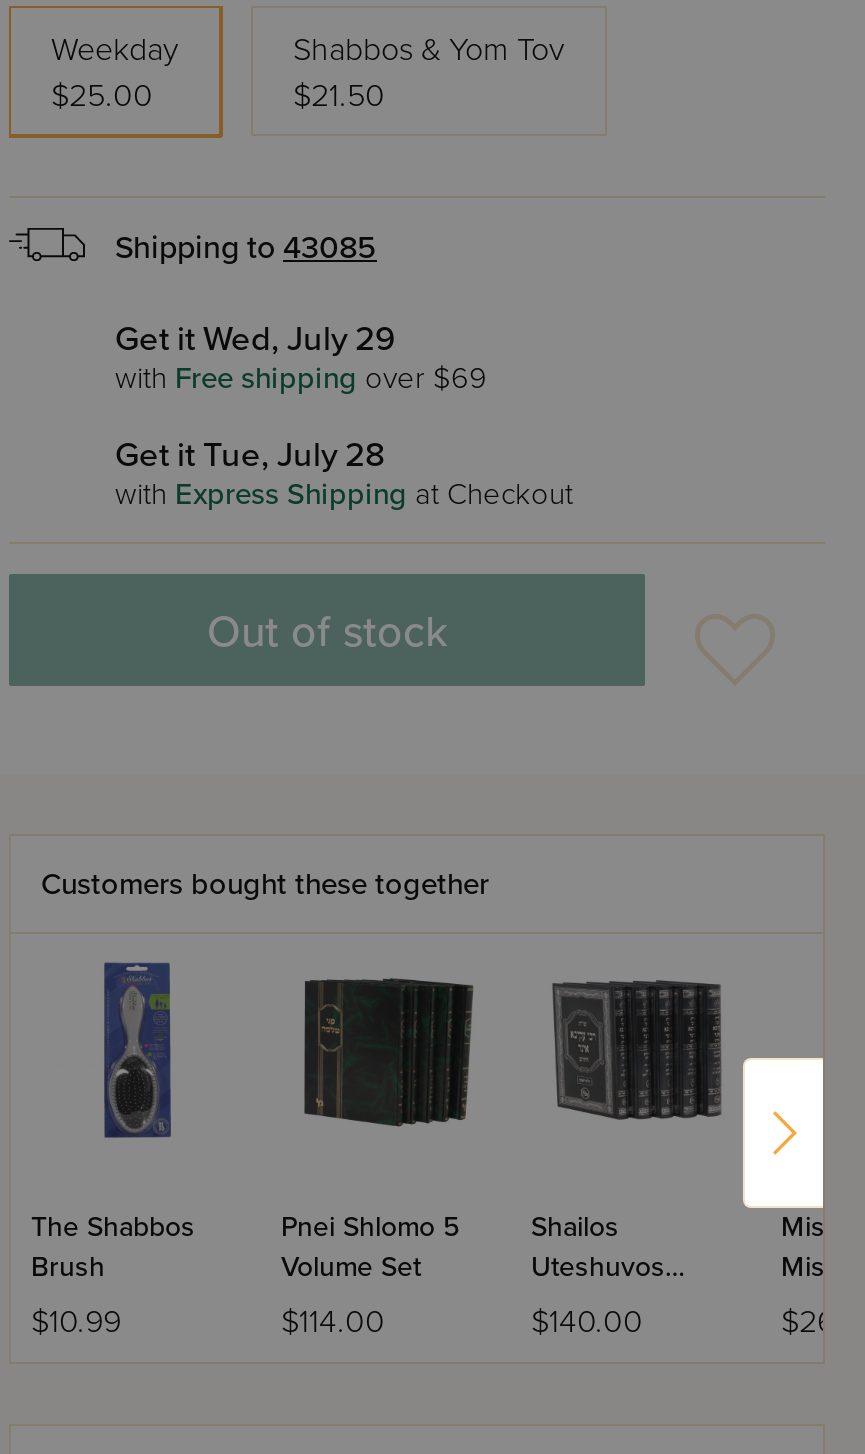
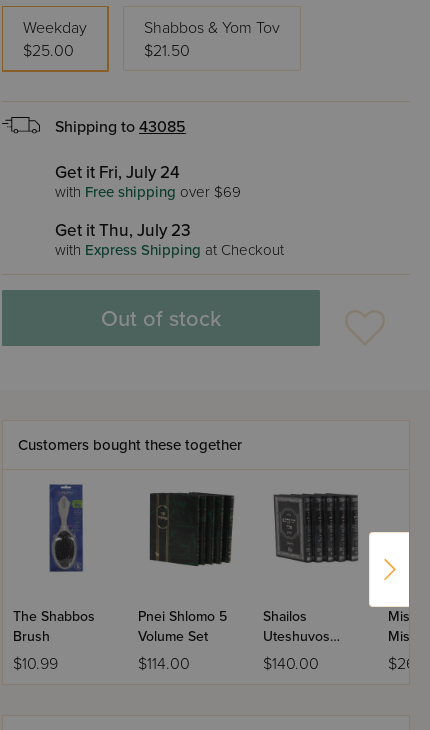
- Get it Wed, July 29
+ Get it Fri, July 24

- Get it Tue, July 28
+ Get it Thu, July 23
